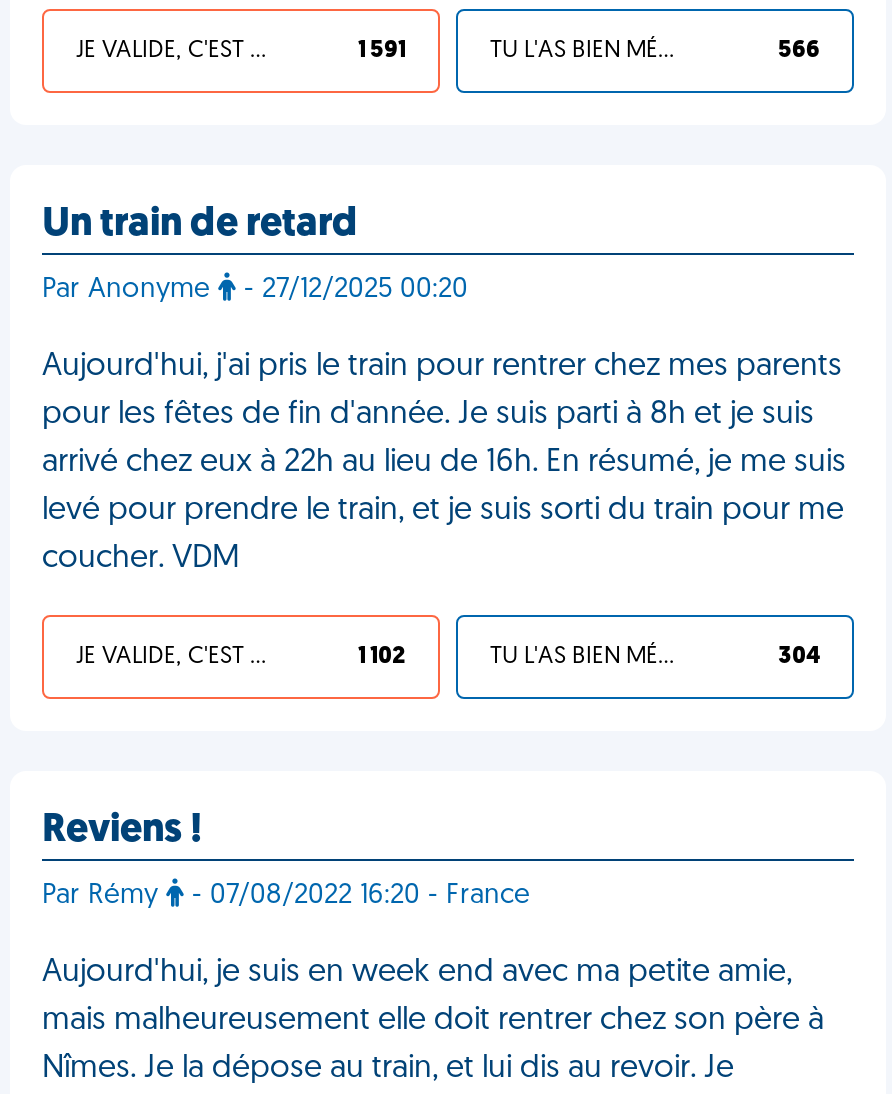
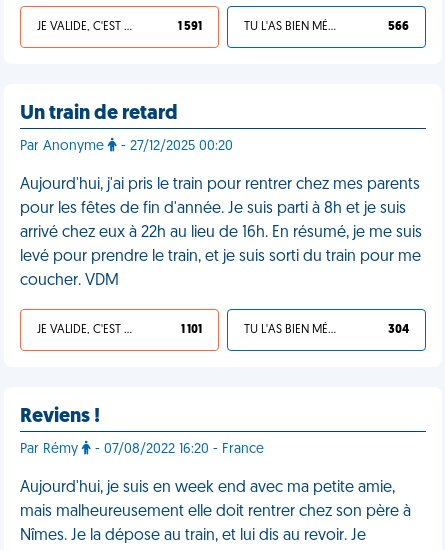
- 1 102
+ 1 101
